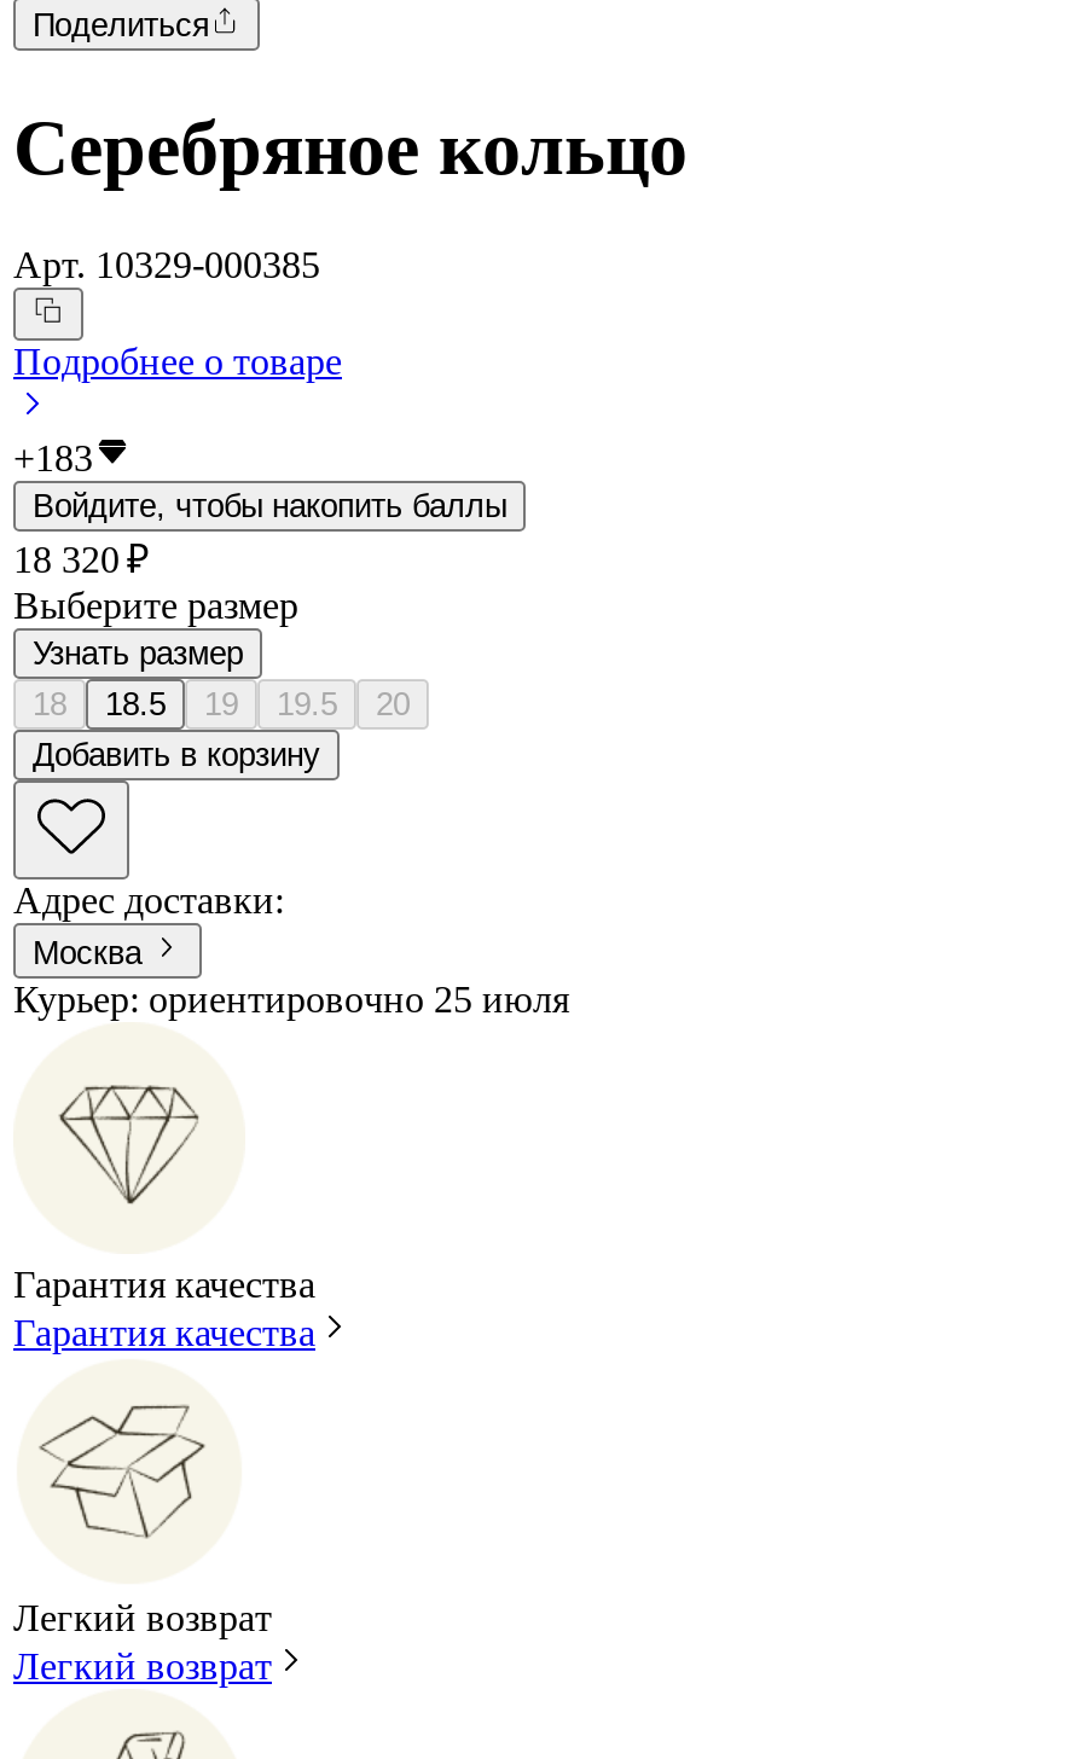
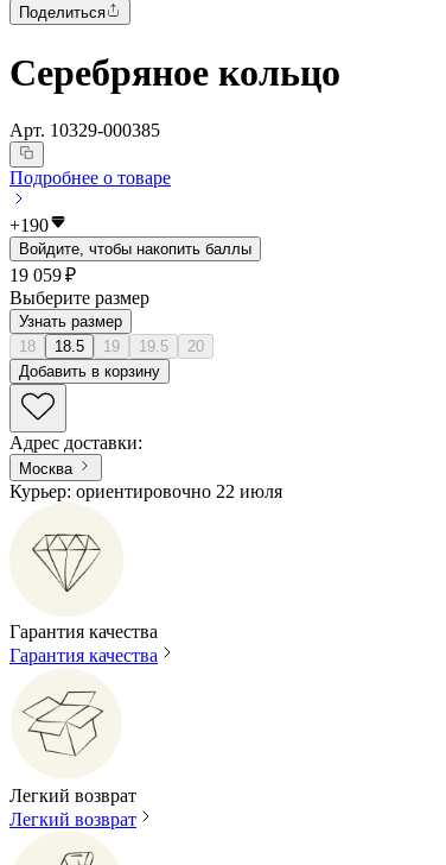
- +183
+ +190

- 18 320 ₽
+ 19 059 ₽

- Курьер: ориентировочно 25 июля
+ Курьер: ориентировочно 22 июля
